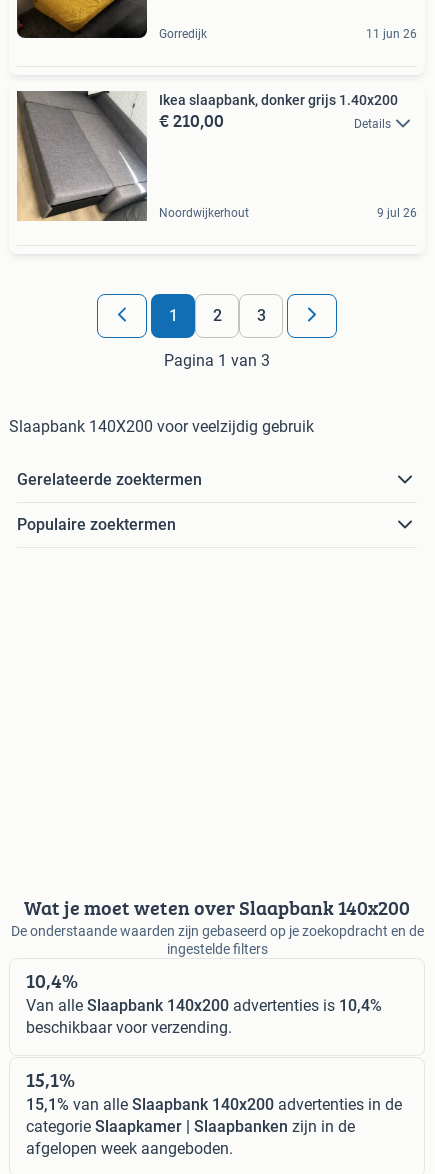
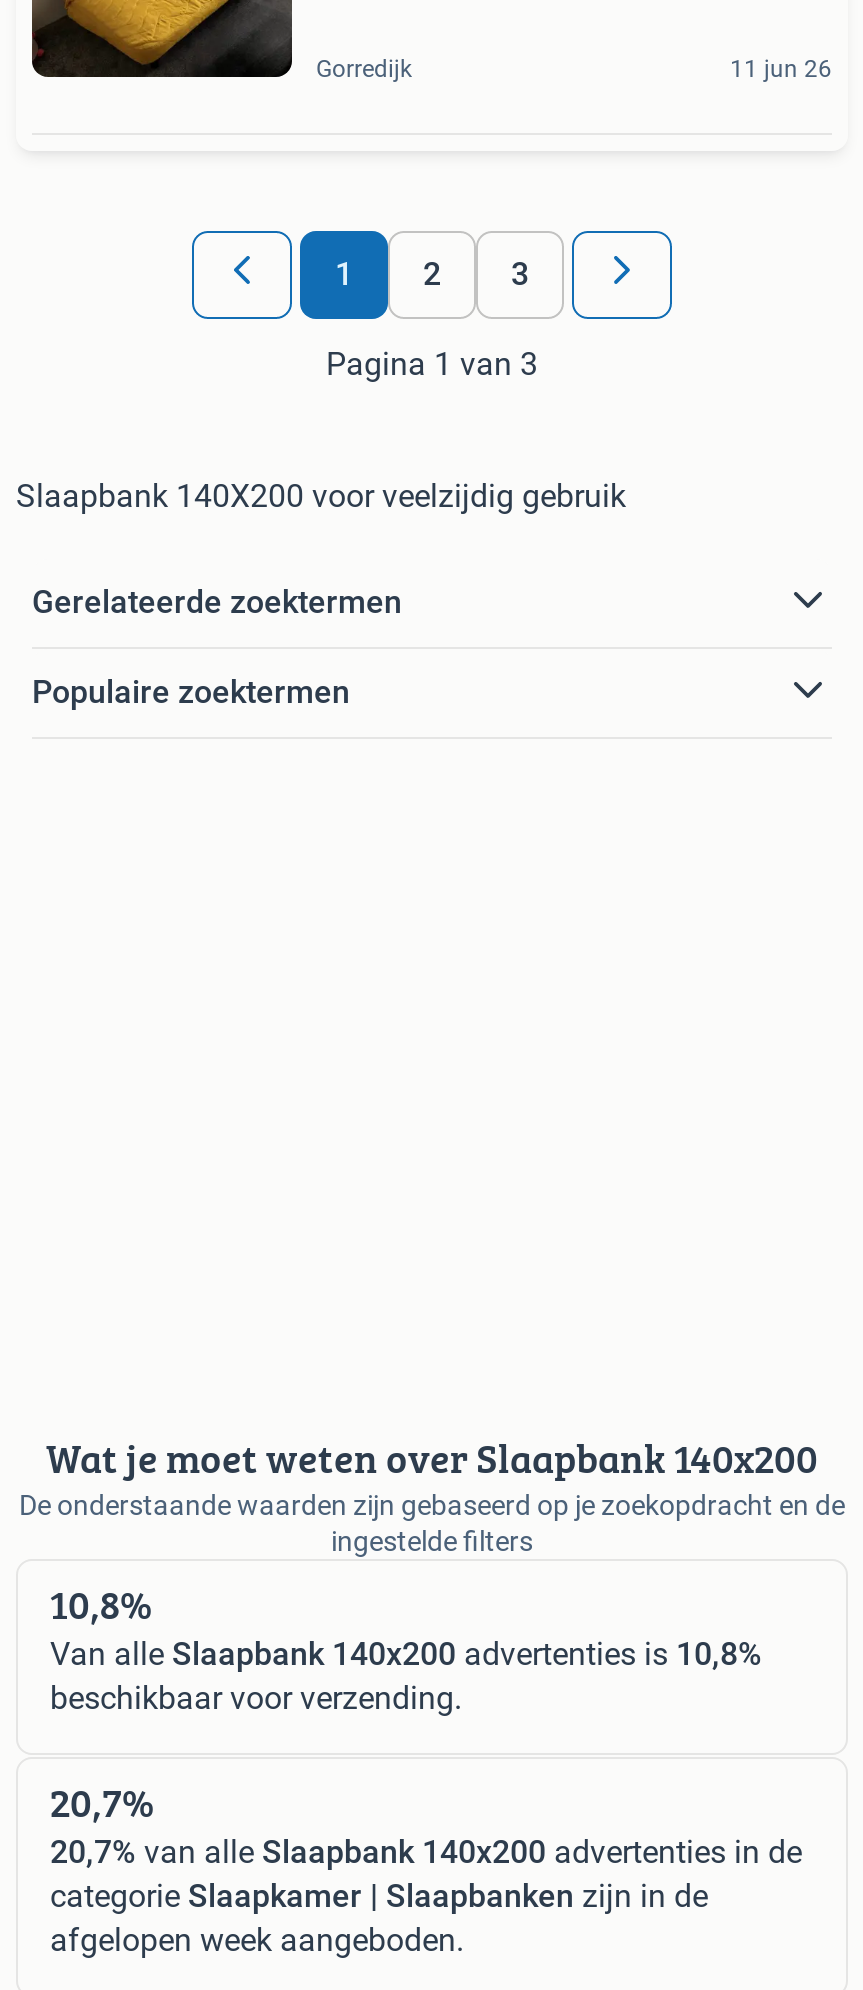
- [image]
- Ikea slaapbank, donker grijs 1.40x200
- € 210,00
- Details

- Noordwijkerhout
- 9 jul 26

- 10,4%
+ 10,8%

- Van alle Slaapbank 140x200 advertenties is 10,4%
+ Van alle Slaapbank 140x200 advertenties is 10,8%

- 15,1%
+ 20,7%

- 15,1% van alle Slaapbank 140x200 advertenties in de
+ 20,7% van alle Slaapbank 140x200 advertenties in de
